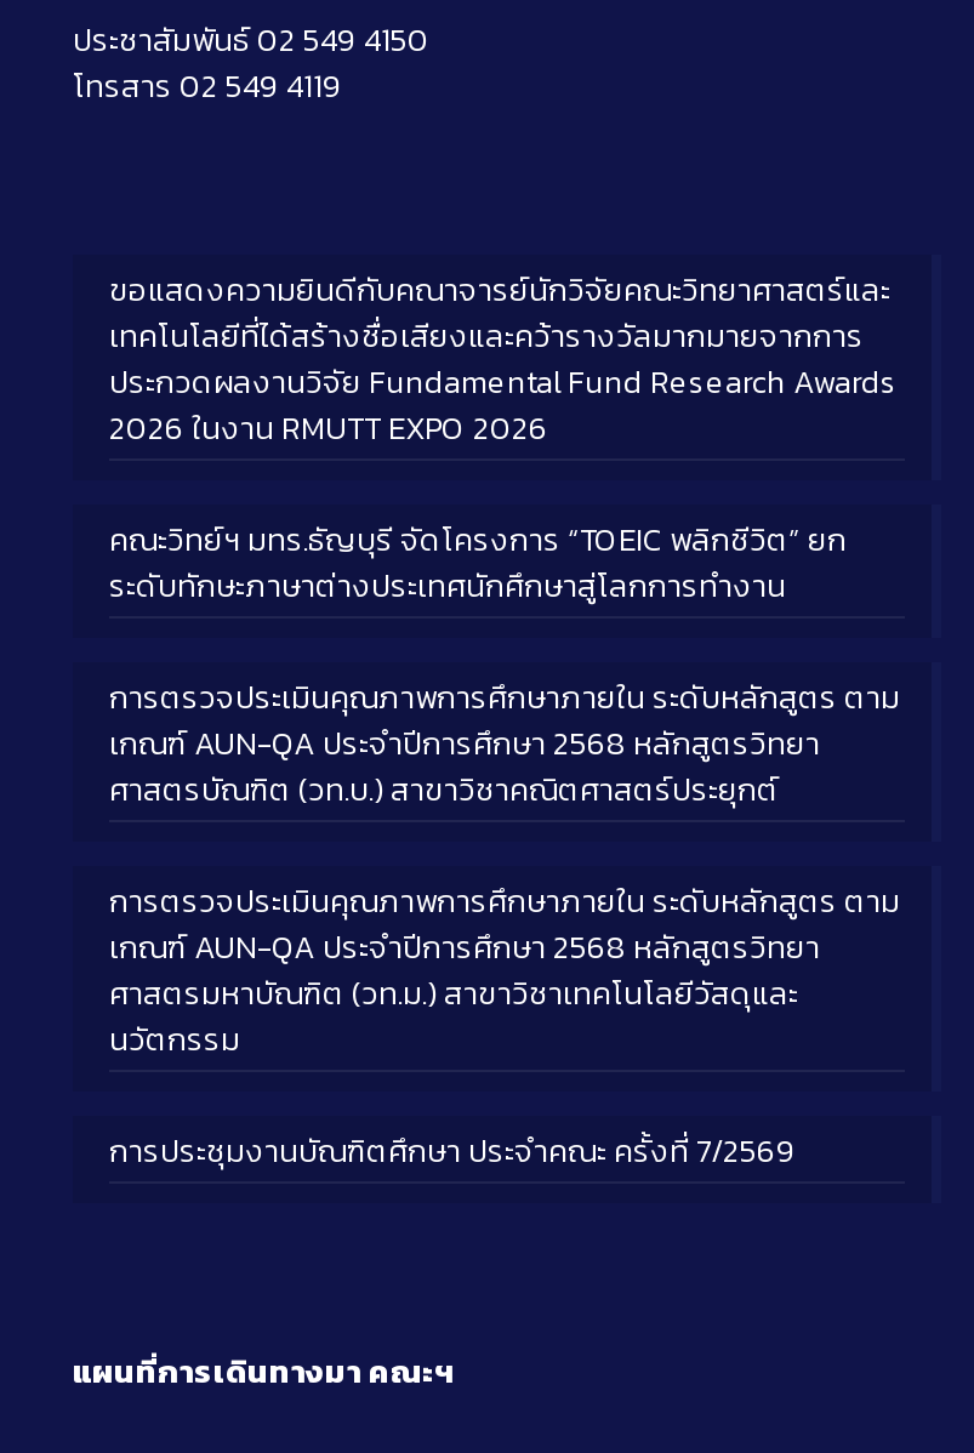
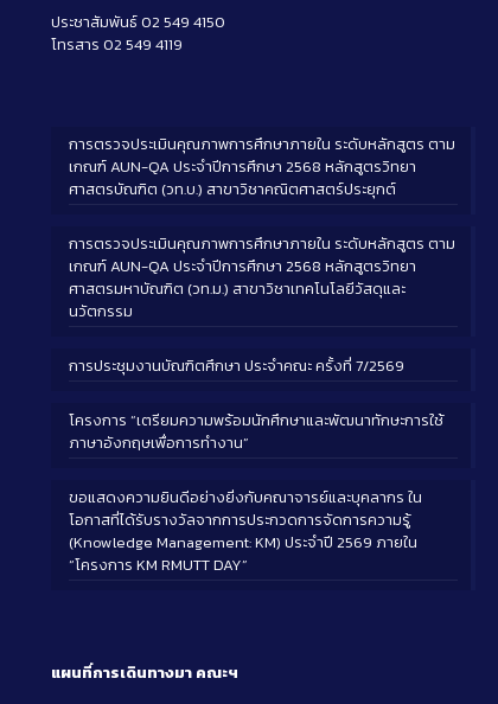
- ขอแสดงความยินดีกับคณาจารย์นักวิจัยคณะวิทยาศาสตร์และ
- เทคโนโลยีที่ได้สร้างชื่อเสียงและคว้ารางวัลมากมายจากการ
- ประกวดผลงานวิจัย Fundamental Fund Research Awards
- 2026 ในงาน RMUTT EXPO 2026
- คณะวิทย์ฯ มทร.ธัญบุรี จัดโครงการ “TOEIC พลิกชีวิต” ยก
- ระดับทักษะภาษาต่างประเทศนักศึกษาสู่โลกการทำงาน

moved up: การตรวจประเมินคุณภาพการศึกษาภายใน ระดับหลักสูตร ตาม | เกณฑ์ AUN-QA ประจำปีการศึกษา 2568 หลักสูตรวิทยา | ศาสตรบัณฑิต (วท.บ.) สาขาวิชาคณิตศาสตร์ประยุกต์ | การตรวจประเมินคุณภาพการศึกษาภายใน ระดับหลักสูตร ตาม | เกณฑ์ AUN-QA ประจำปีการศึกษา 2568 หลักสูตรวิทยา | ศาสตรมหาบัณฑิต (วท.ม.) สาขาวิชาเทคโนโลยีวัสดุและ | นวัตกรรม | การประชุมงานบัณฑิตศึกษา ประจำคณะ ครั้งที่ 7/2569

+ โครงการ “เตรียมความพร้อมนักศึกษาและพัฒนาทักษะการใช้
+ ภาษาอังกฤษเพื่อการทำงาน”
+ ขอแสดงความยินดีอย่างยิ่งกับคณาจารย์และบุคลากร ใน
+ โอกาสที่ได้รับรางวัลจากการประกวดการจัดการความรู้
+ (Knowledge Management: KM) ประจำปี 2569 ภายใน
+ “โครงการ KM RMUTT DAY”
